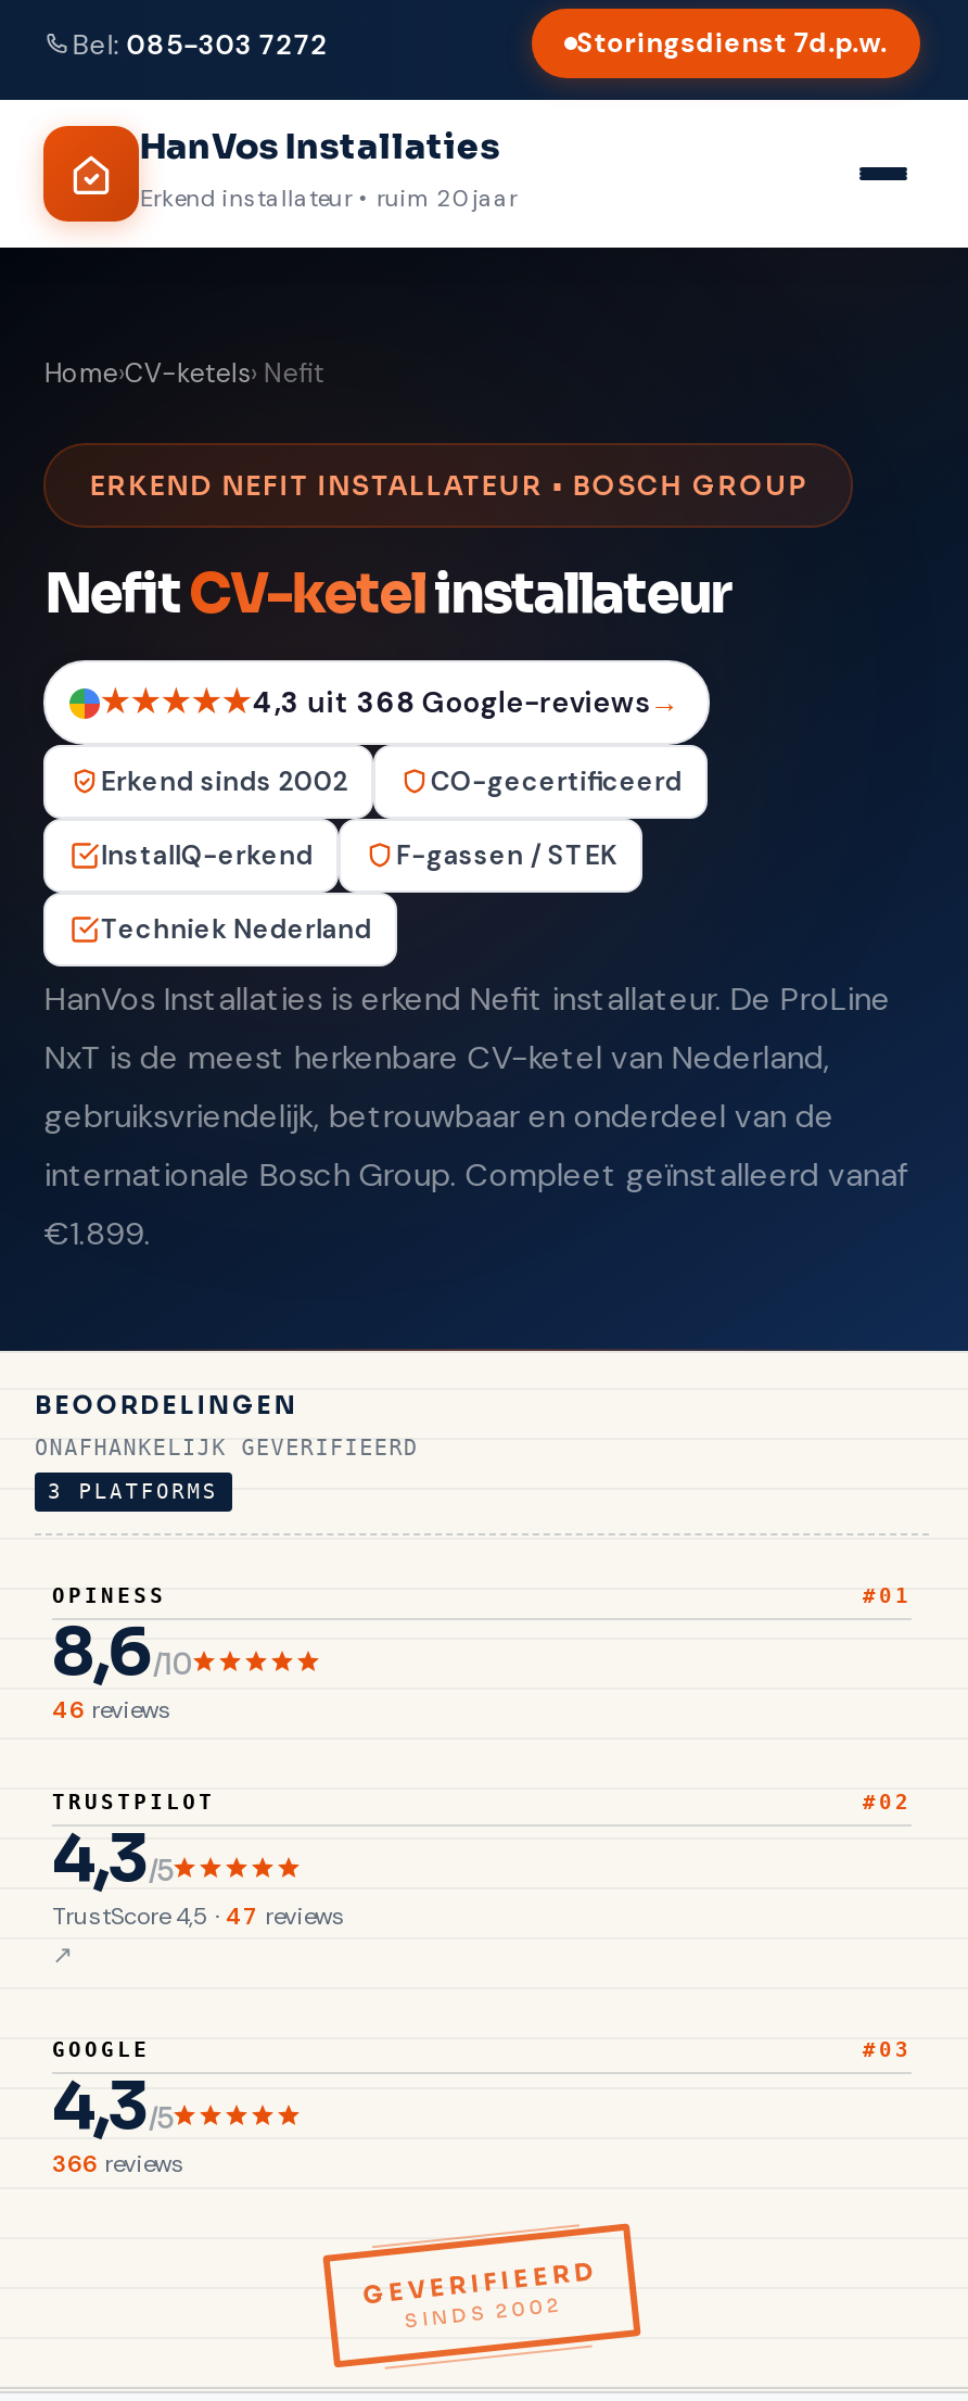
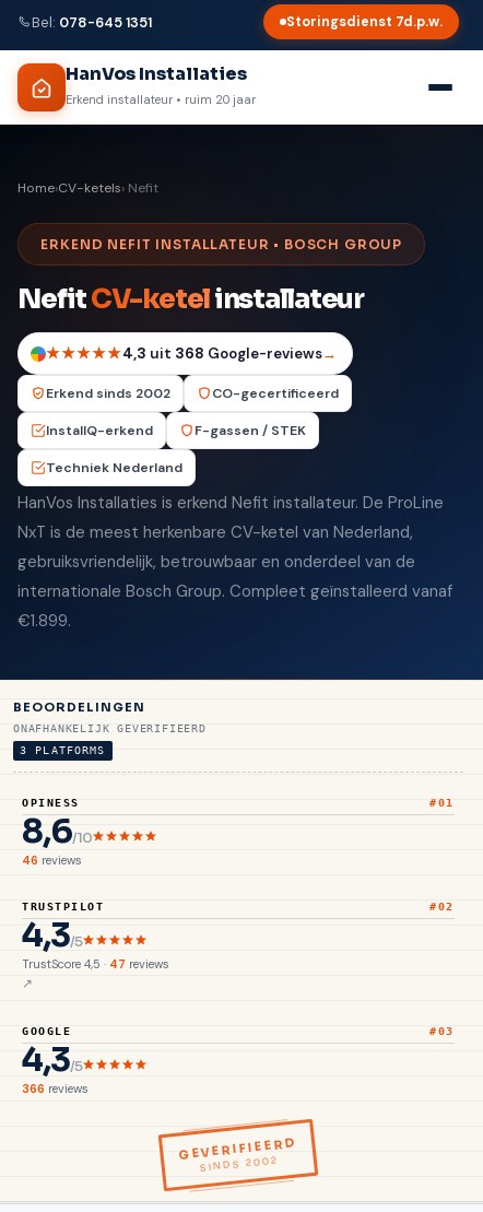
- Bel: 085-303 7272
+ Bel: 078-645 1351
